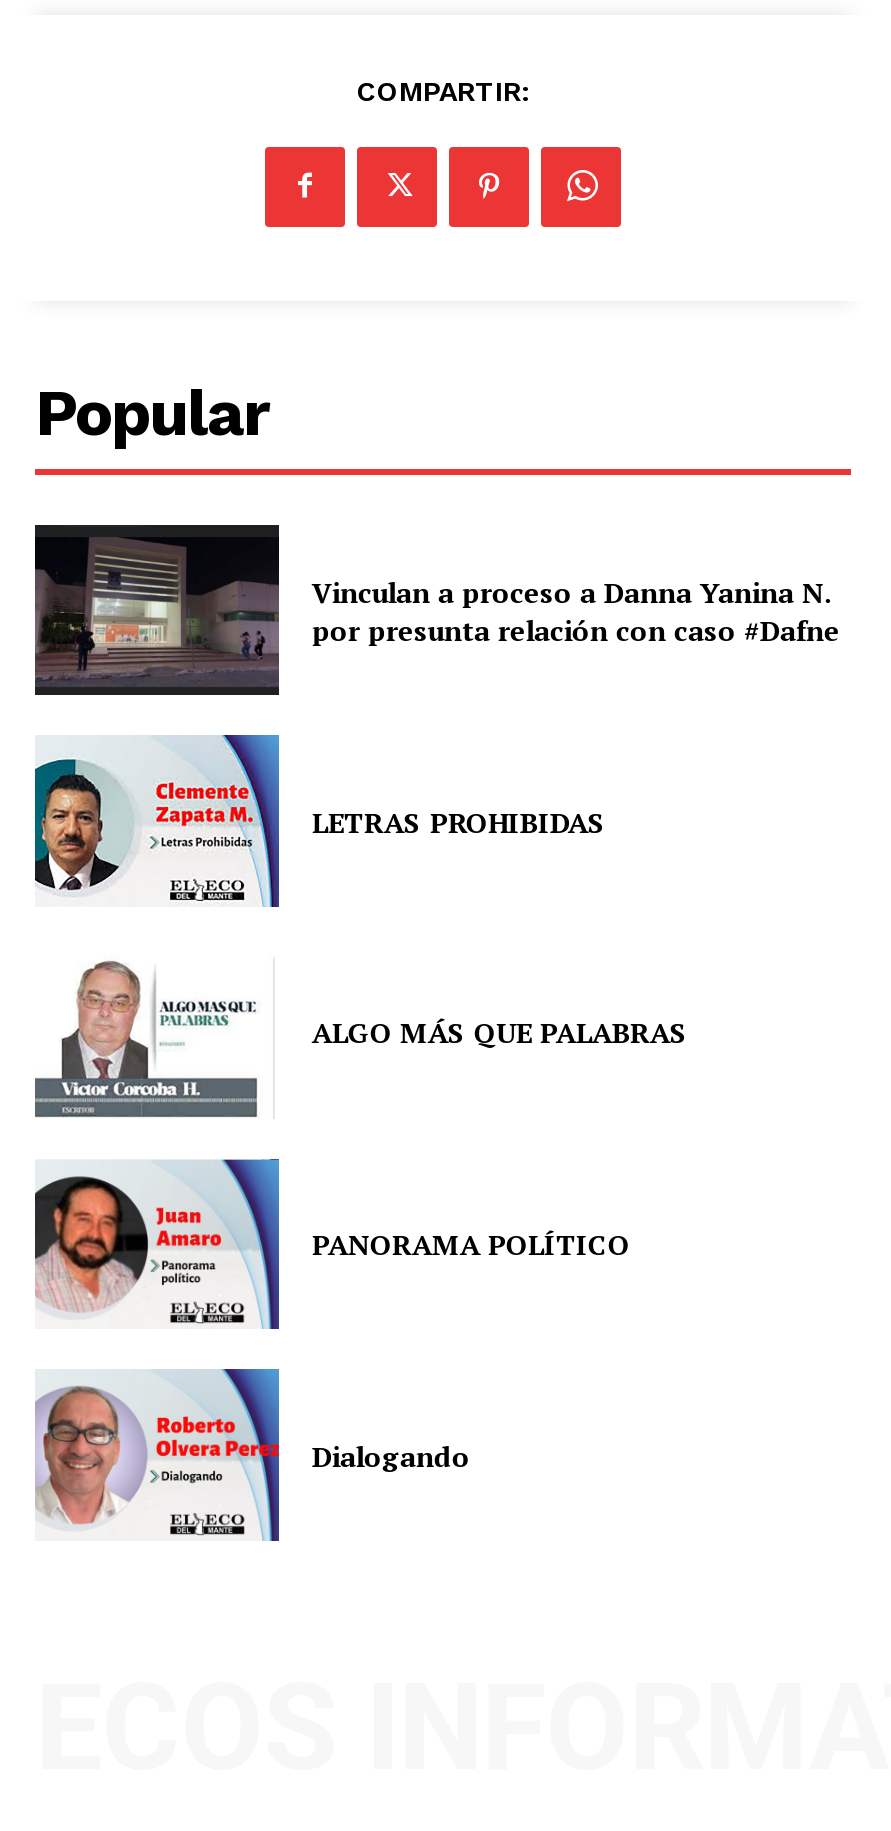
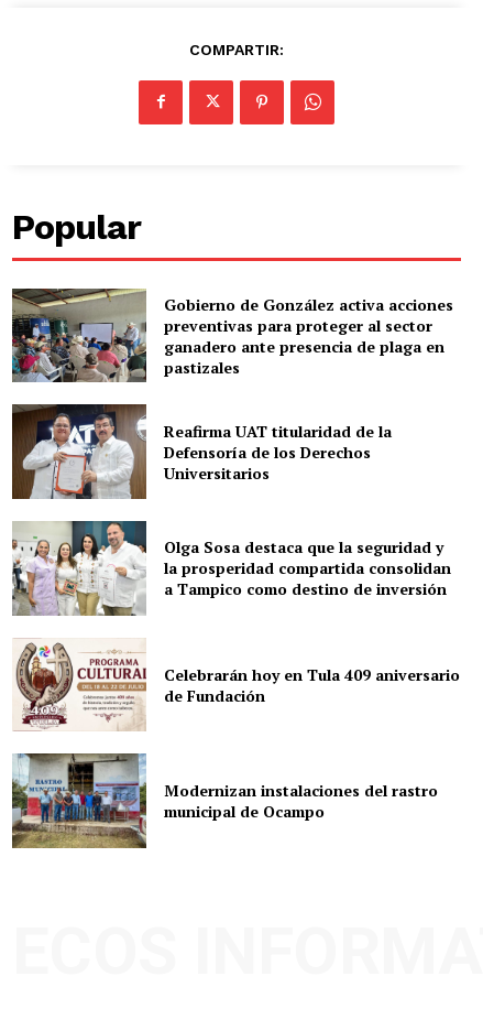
- [image]
- Vinculan a proceso a Danna Yanina N.
- por presunta relación con caso #Dafne
+ [image]
+ Gobierno de González activa acciones
+ preventivas para proteger al sector
+ ganadero ante presencia de plaga en
+ pastizales

- [image]
- LETRAS PROHIBIDAS
+ [image]
+ Reafirma UAT titularidad de la
+ Defensoría de los Derechos
+ Universitarios

- [image]
- ALGO MÁS QUE PALABRAS
+ [image]
+ Olga Sosa destaca que la seguridad y
+ la prosperidad compartida consolidan
+ a Tampico como destino de inversión

- [image]
- PANORAMA POLÍTICO
+ [image]
+ Celebrarán hoy en Tula 409 aniversario
+ de Fundación

- [image]
- Dialogando
+ [image]
+ Modernizan instalaciones del rastro
+ municipal de Ocampo
